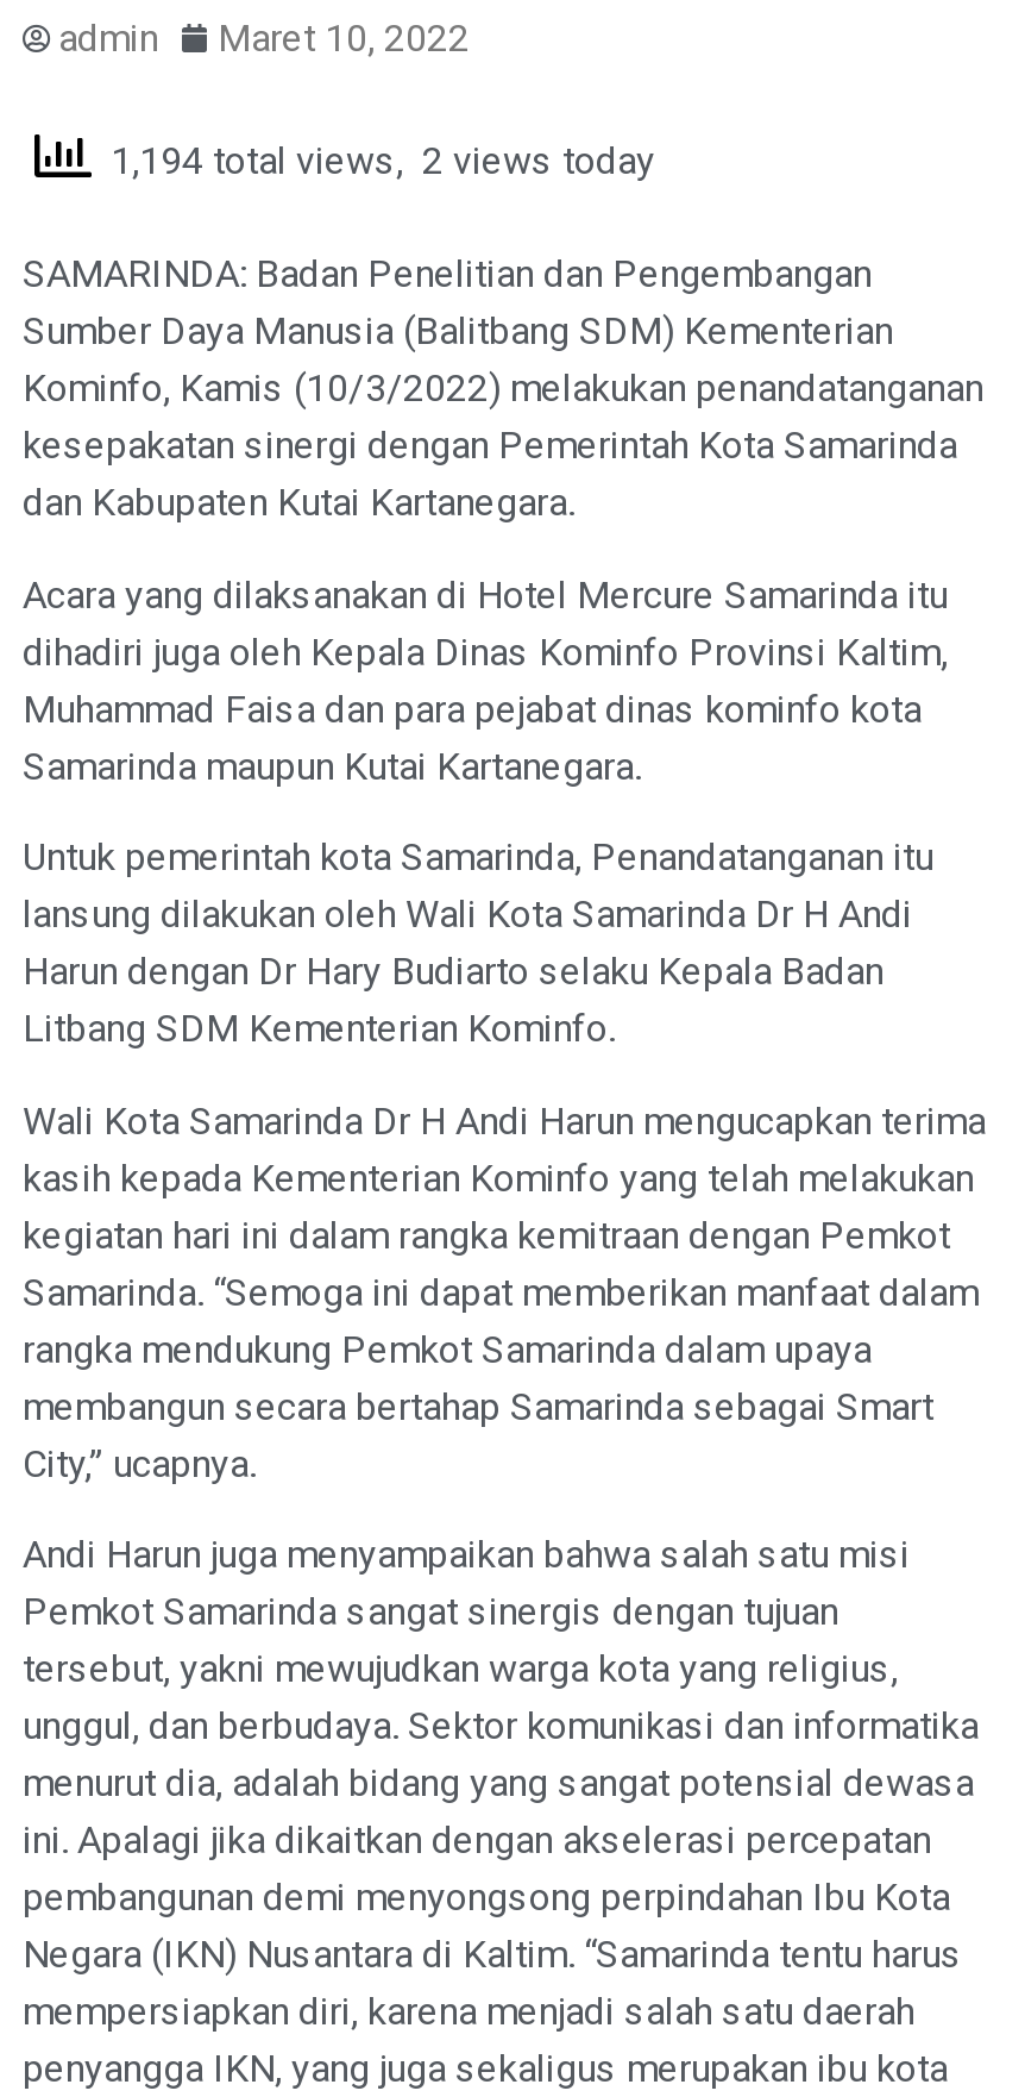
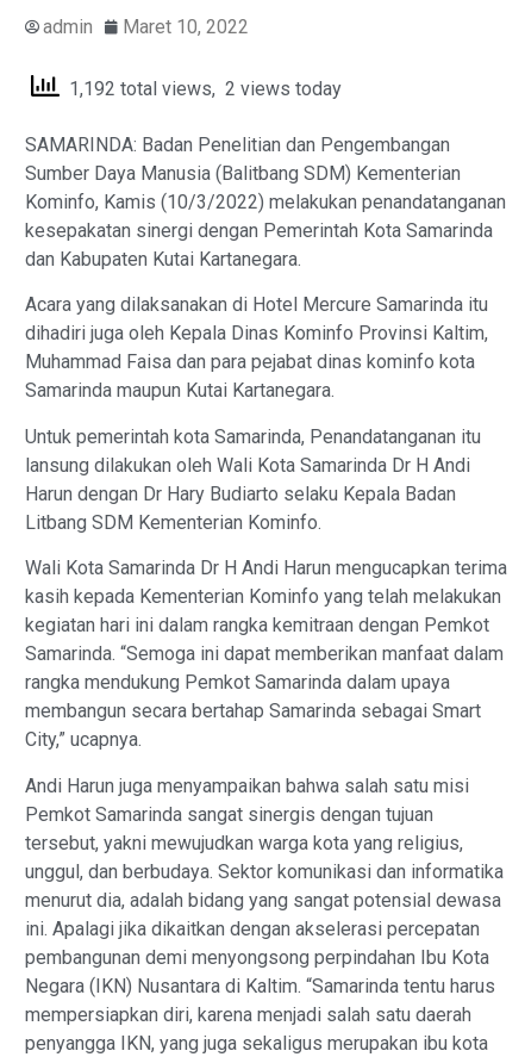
- 1,194 total views, 2 views today
+ 1,192 total views, 2 views today
